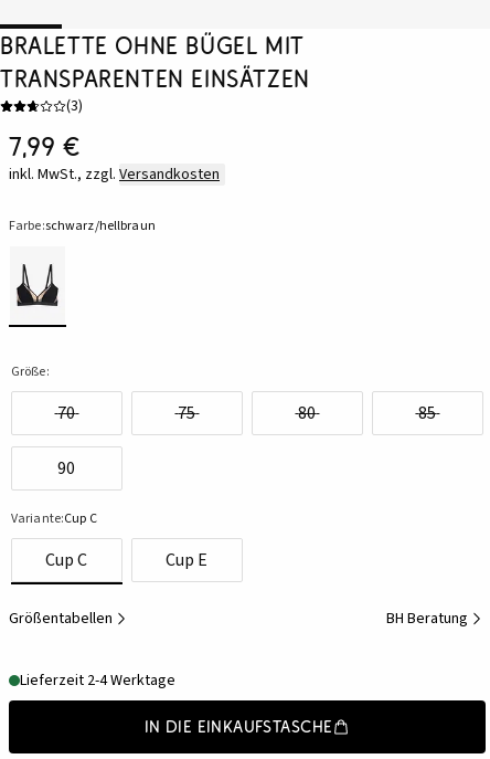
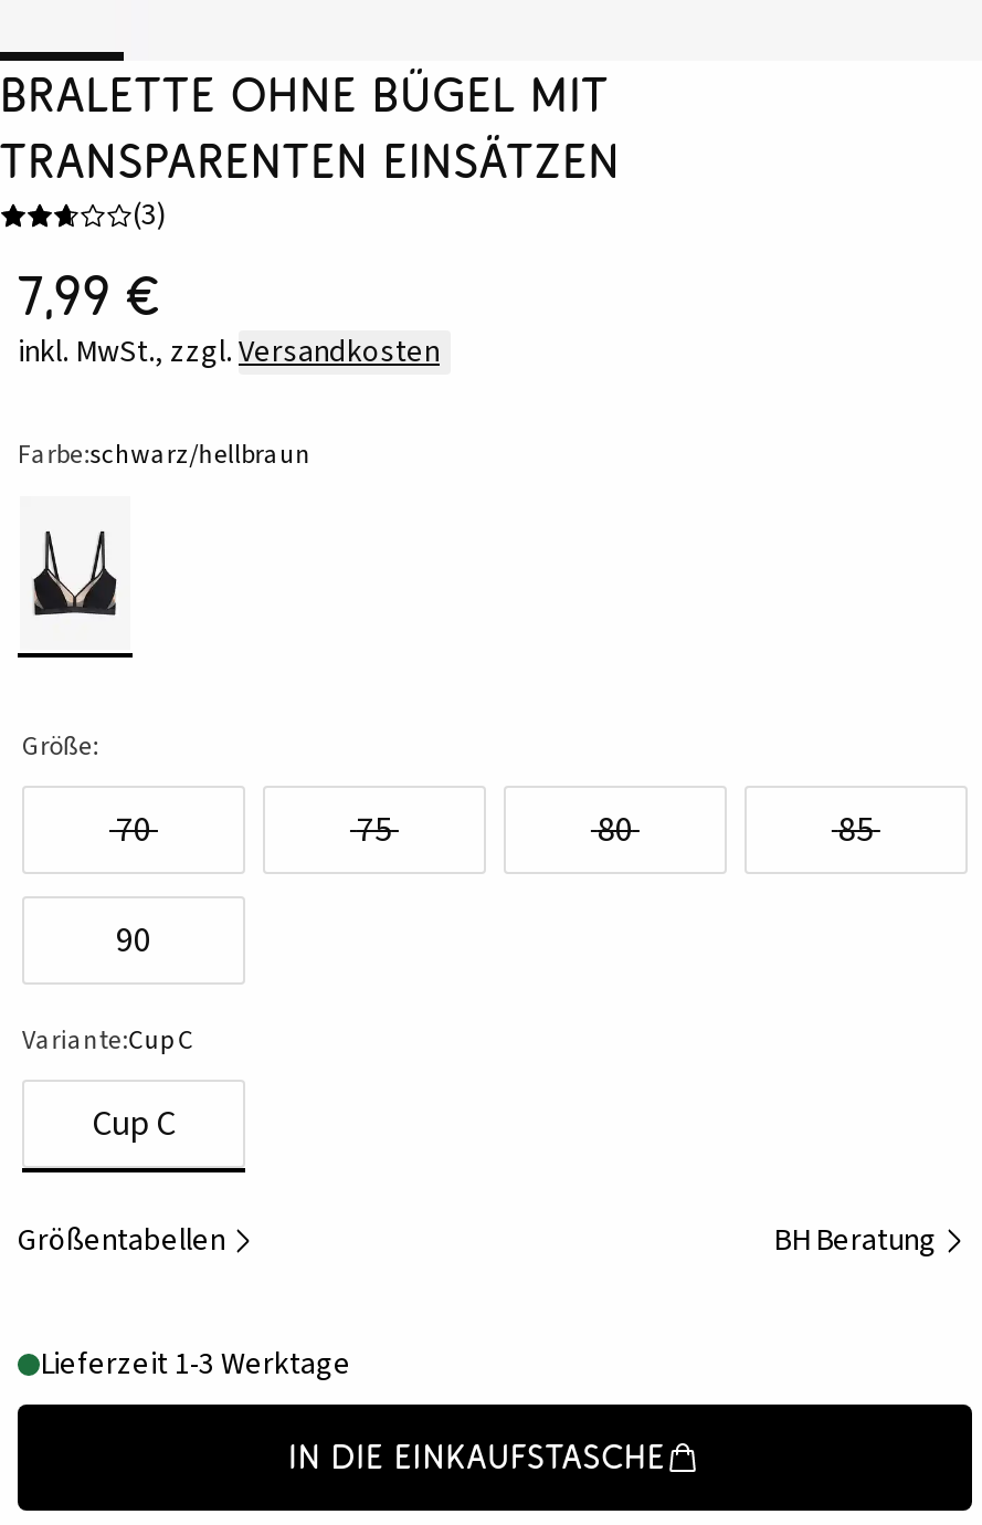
- Cup E

- Lieferzeit 2-4 Werktage
+ Lieferzeit 1-3 Werktage
